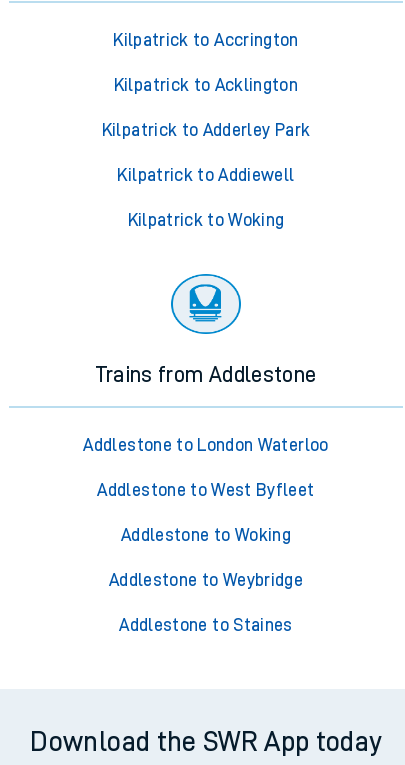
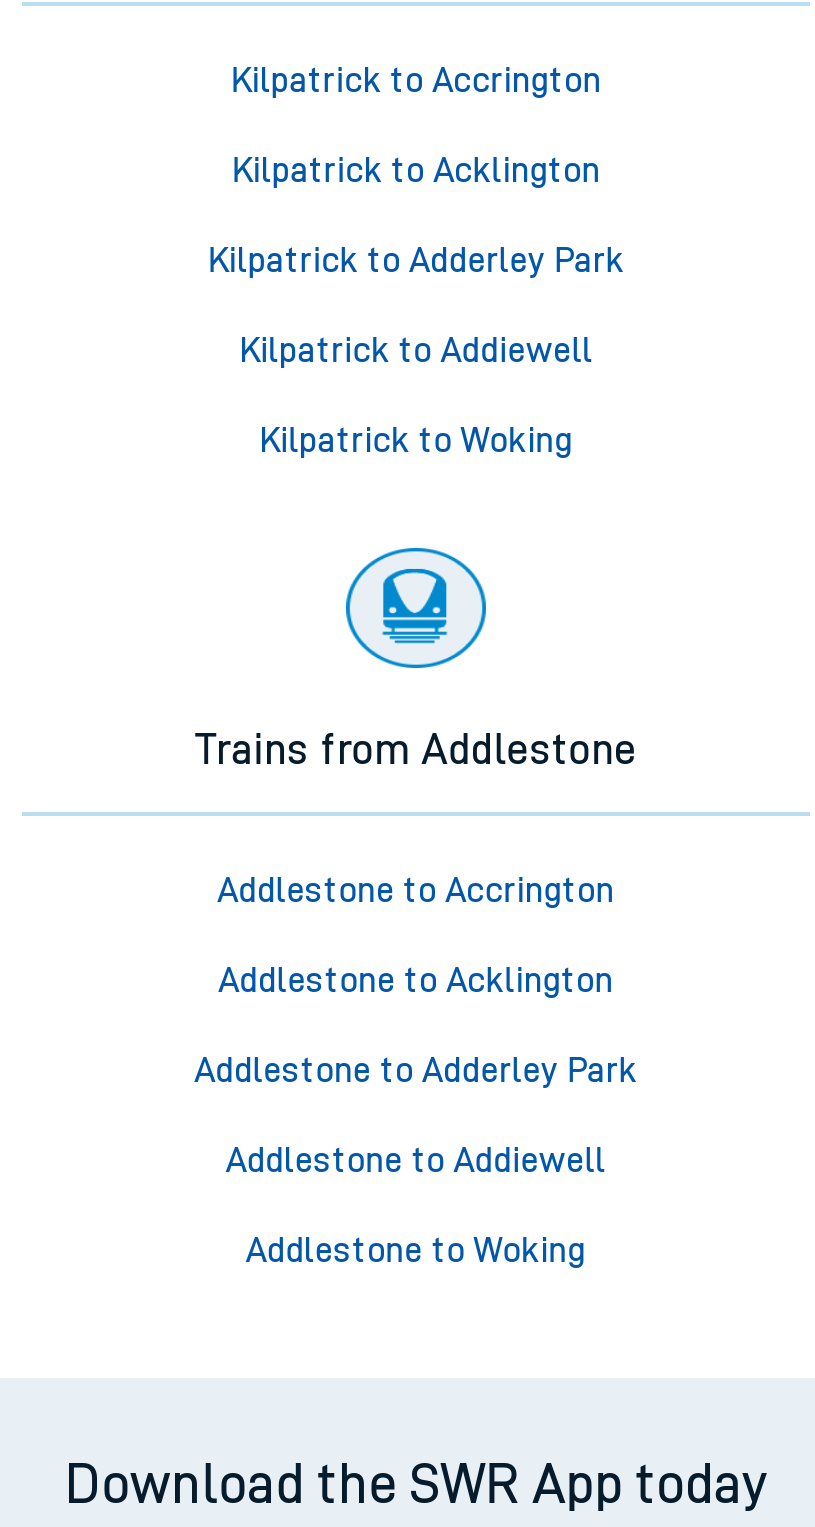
- Addlestone to London Waterloo
- Addlestone to West Byfleet
+ Addlestone to Accrington
+ Addlestone to Acklington
+ Addlestone to Adderley Park
+ Addlestone to Addiewell

moved down: Addlestone to Woking

- Addlestone to Weybridge
- Addlestone to Staines
